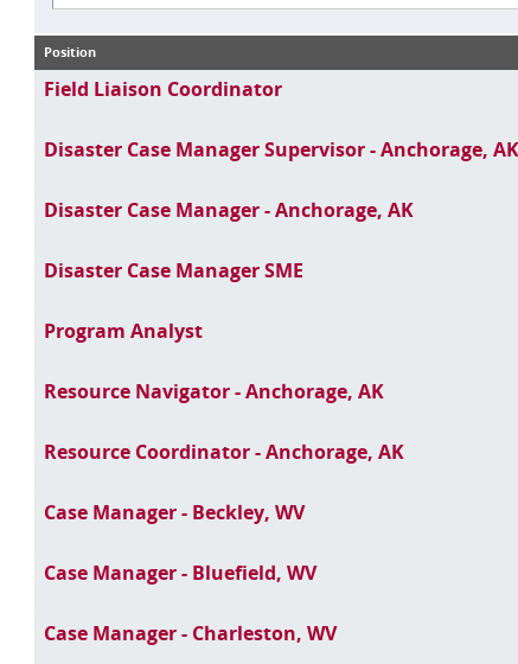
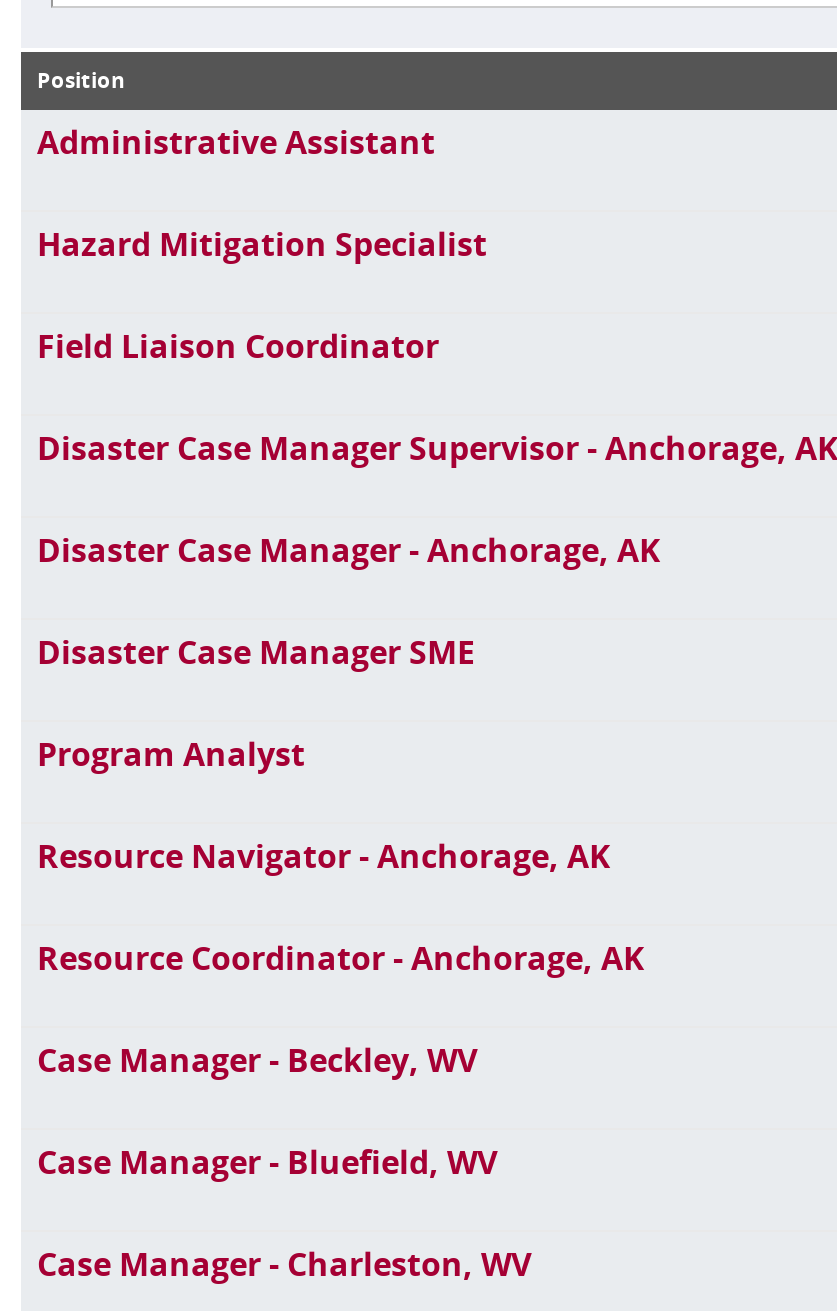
+ Administrative Assistant
+ Hazard Mitigation Specialist
